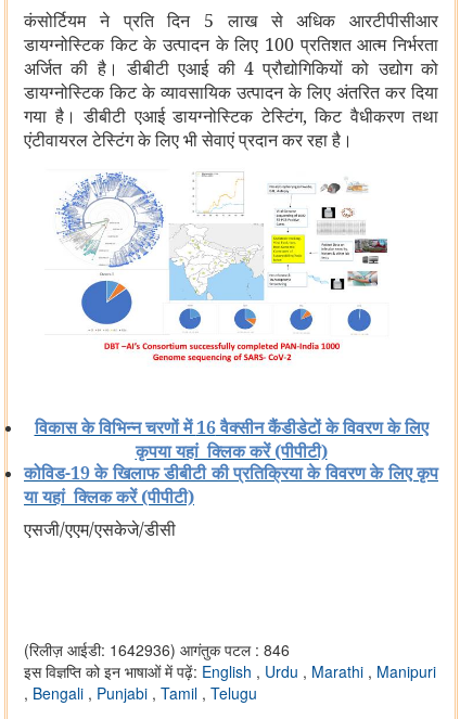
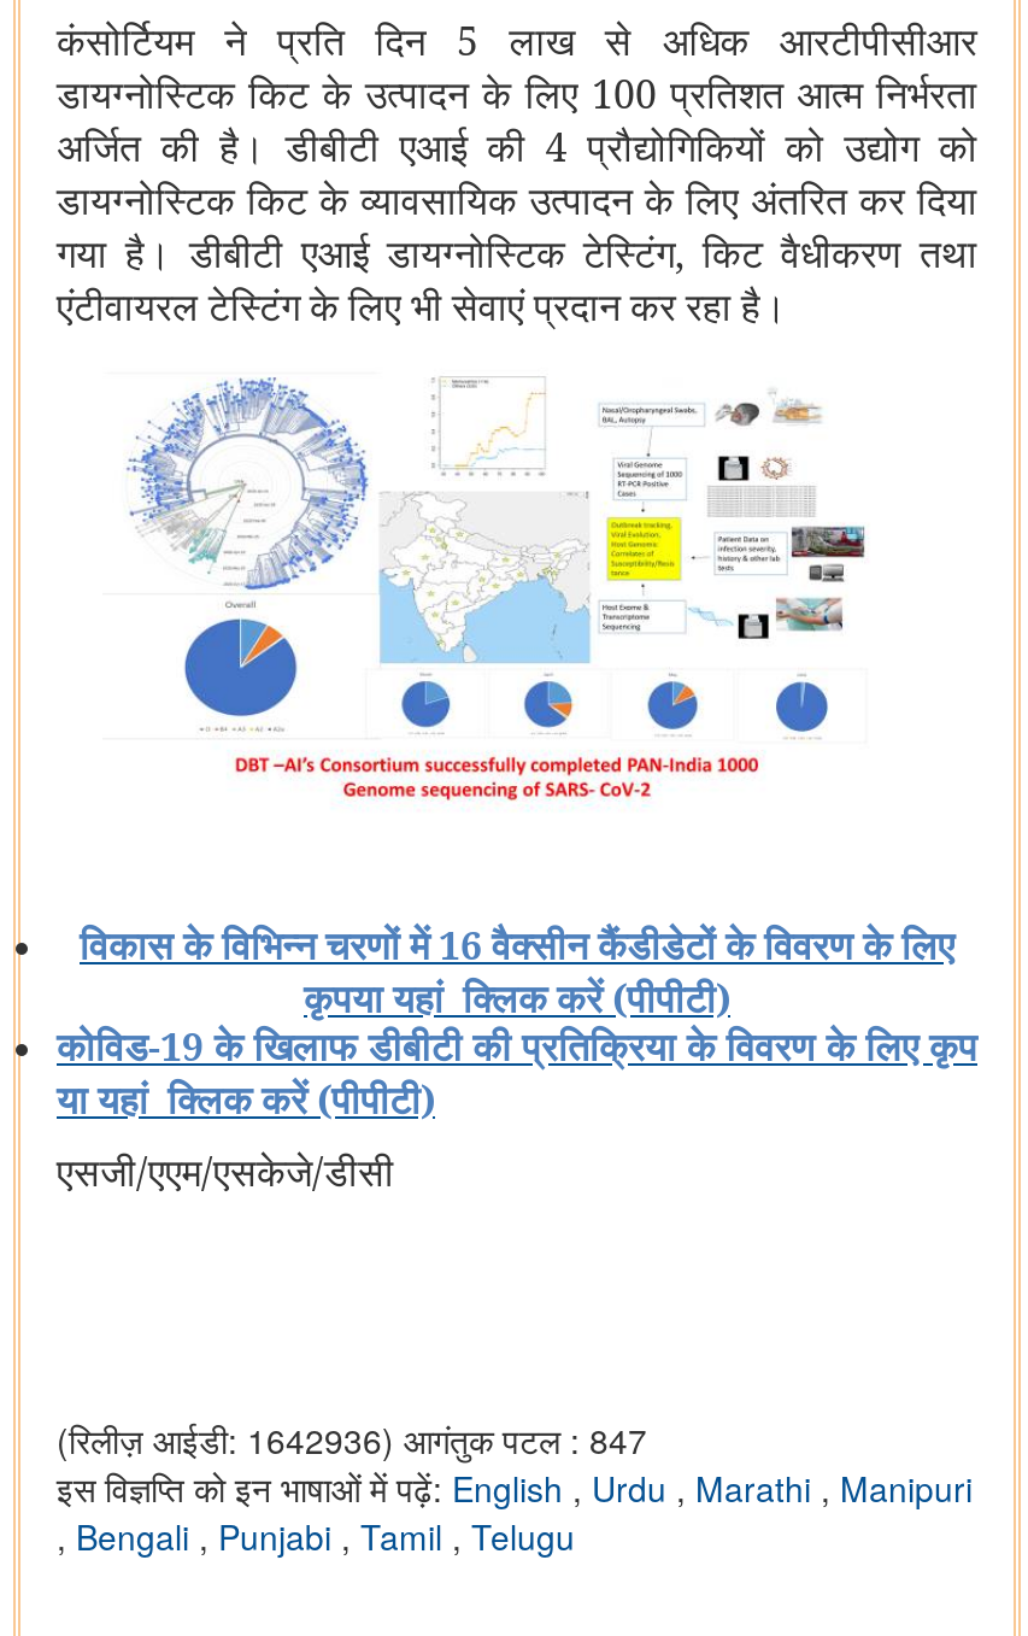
- (रिलीज़ आईडी: 1642936) आगंतुक पटल : 846
+ (रिलीज़ आईडी: 1642936) आगंतुक पटल : 847
